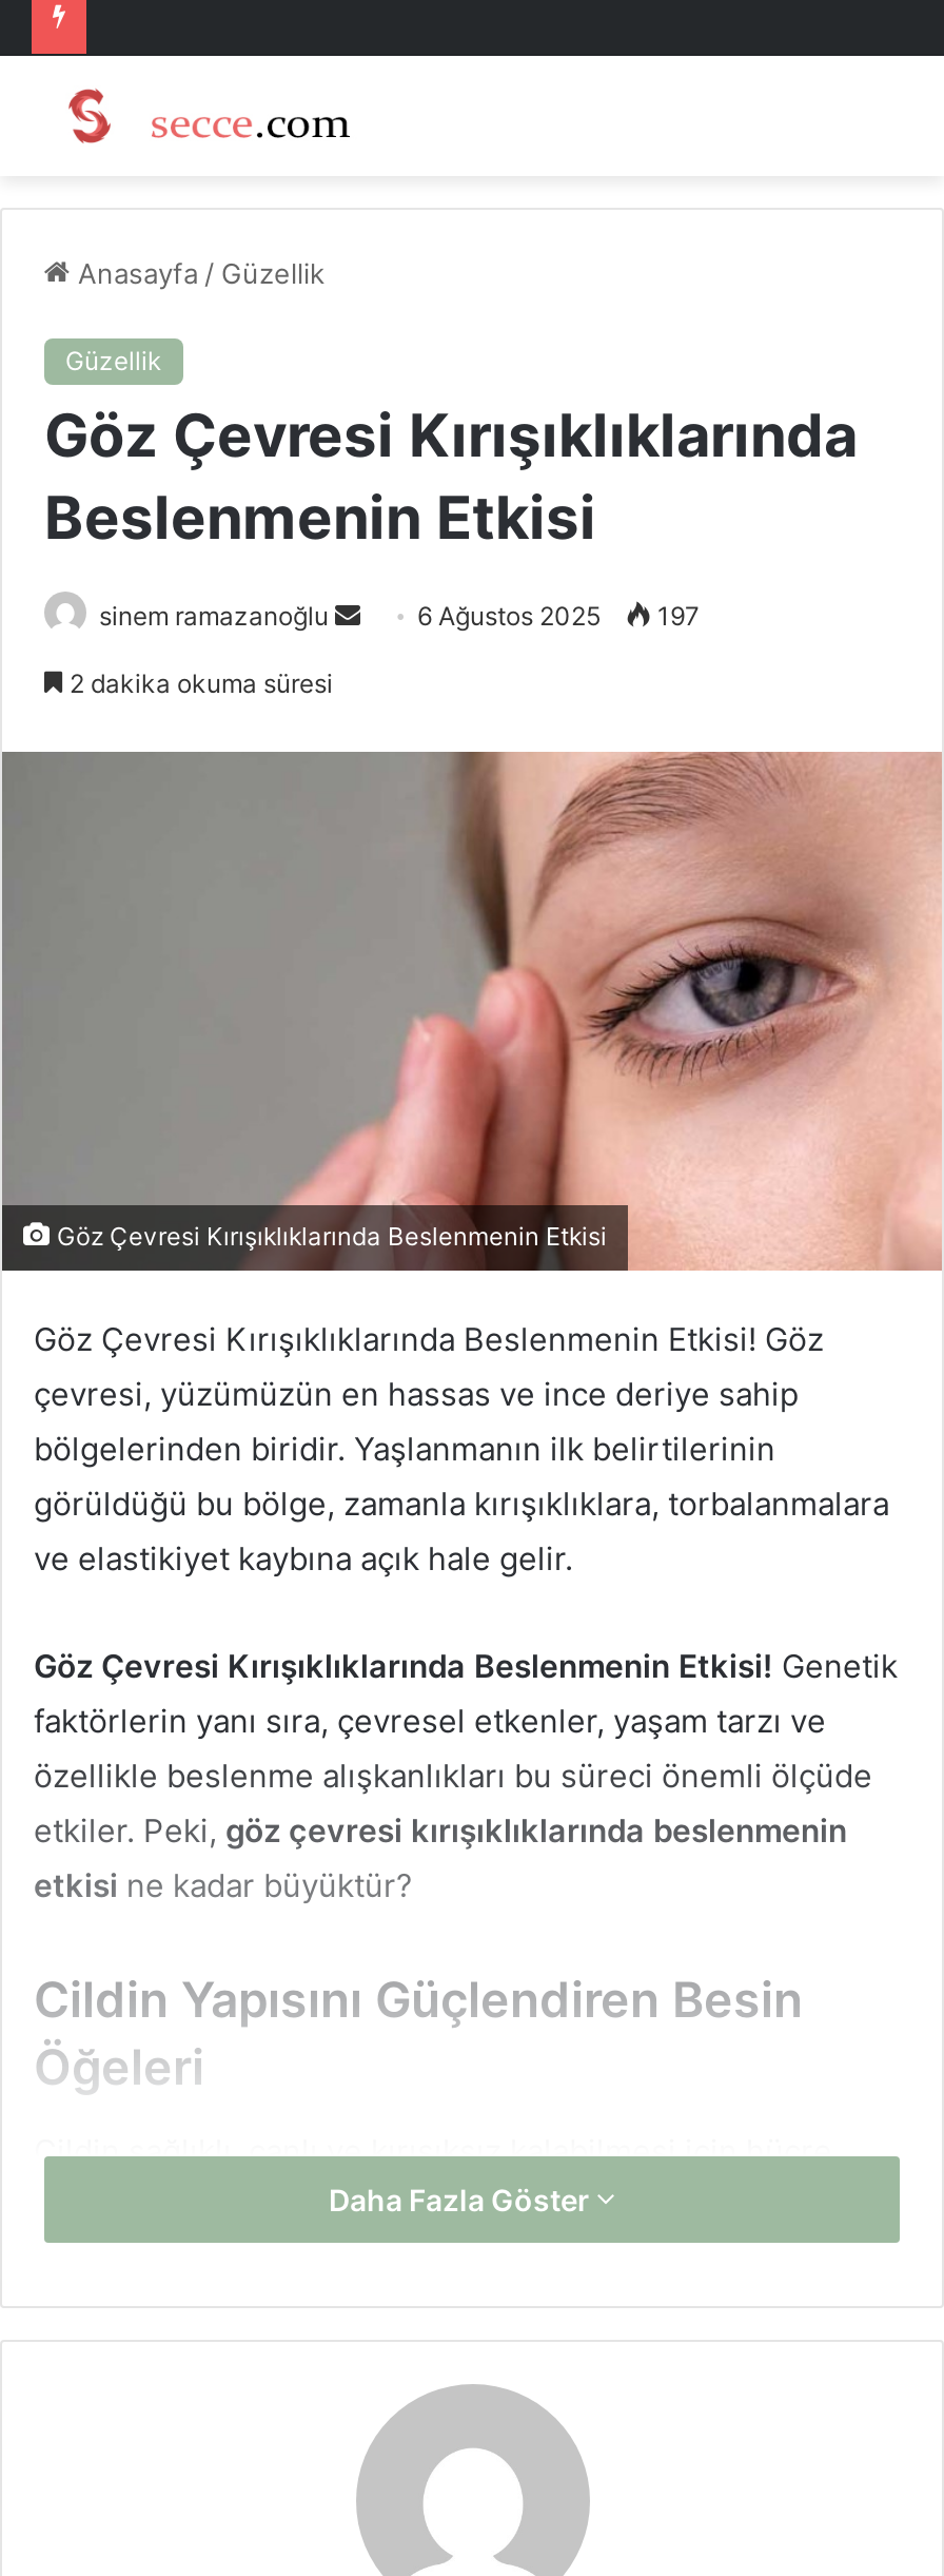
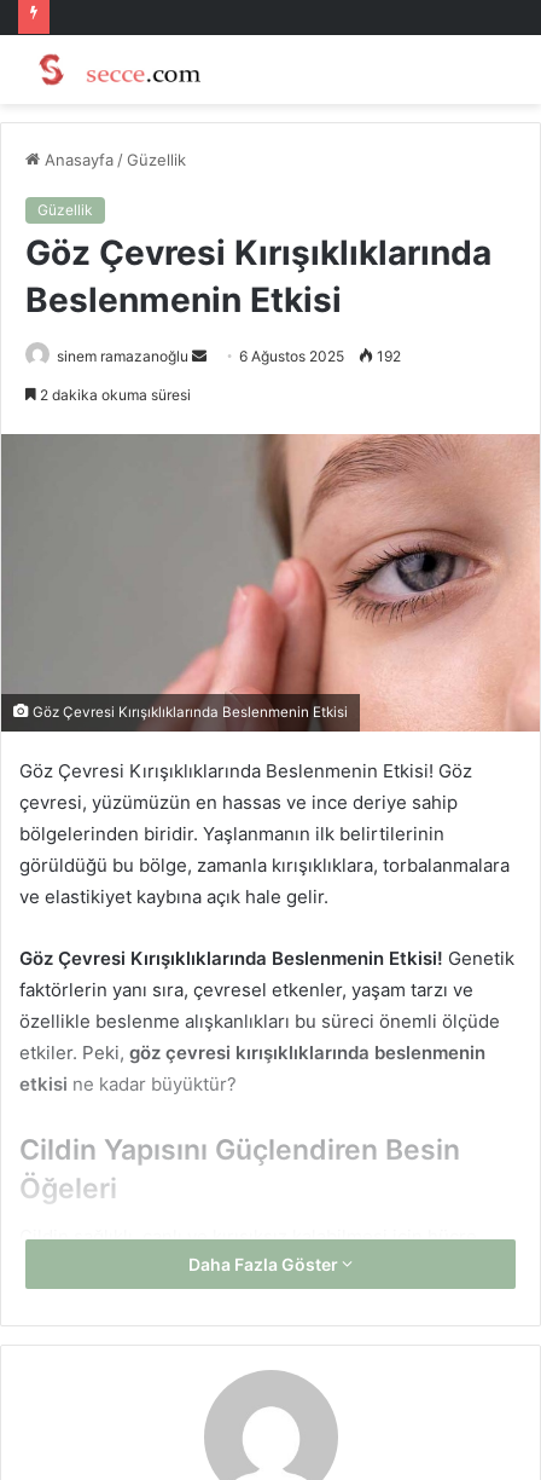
- 197
+ 192
